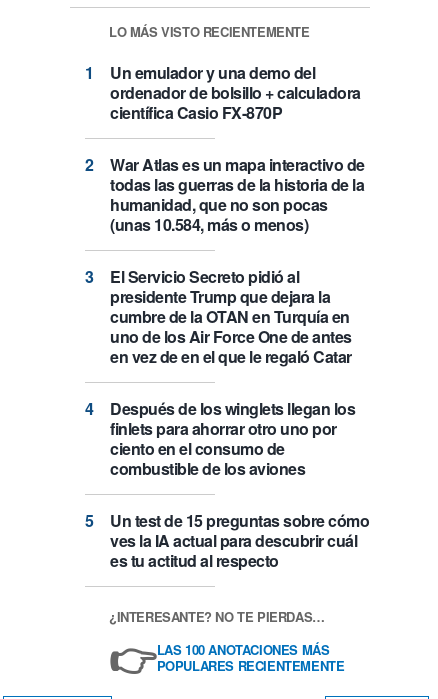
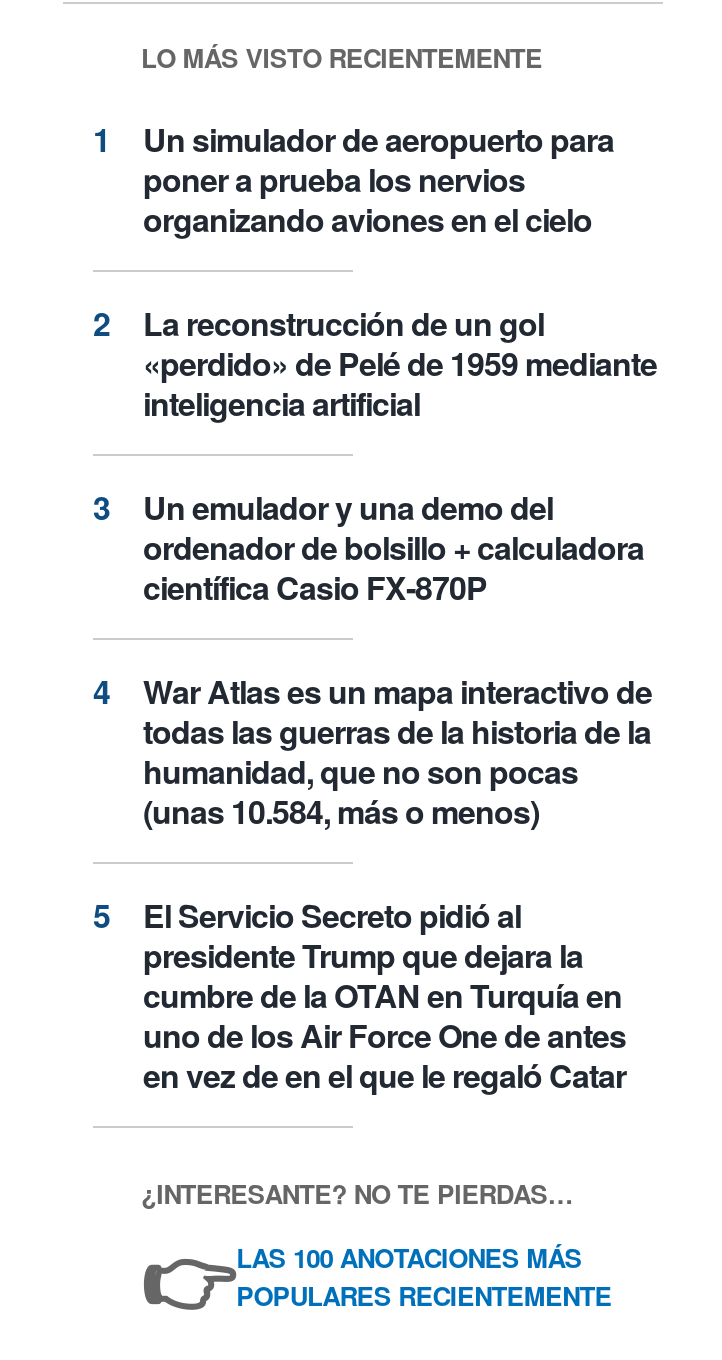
+ Un simulador de aeropuerto para
+ poner a prueba los nervios
+ organizando aviones en el cielo
+ La reconstrucción de un gol
+ «perdido» de Pelé de 1959 mediante
+ inteligencia artificial

moved down: Un emulador y una demo del | ordenador de bolsillo + calculadora | científica Casio FX-870P | ... | uno de los Air Force One de antes | en vez de en el que le regaló Catar

- Después de los winglets llegan los
- finlets para ahorrar otro uno por
- ciento en el consumo de
- combustible de los aviones
- Un test de 15 preguntas sobre cómo
- ves la IA actual para descubrir cuál
- es tu actitud al respecto
